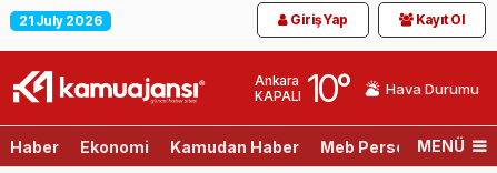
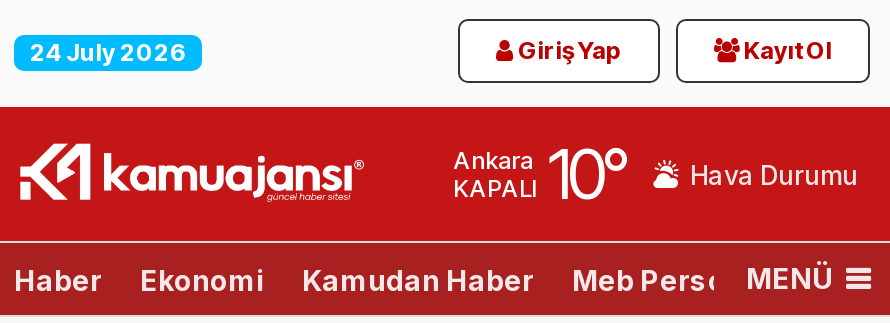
- 21 July 2026
+ 24 July 2026
